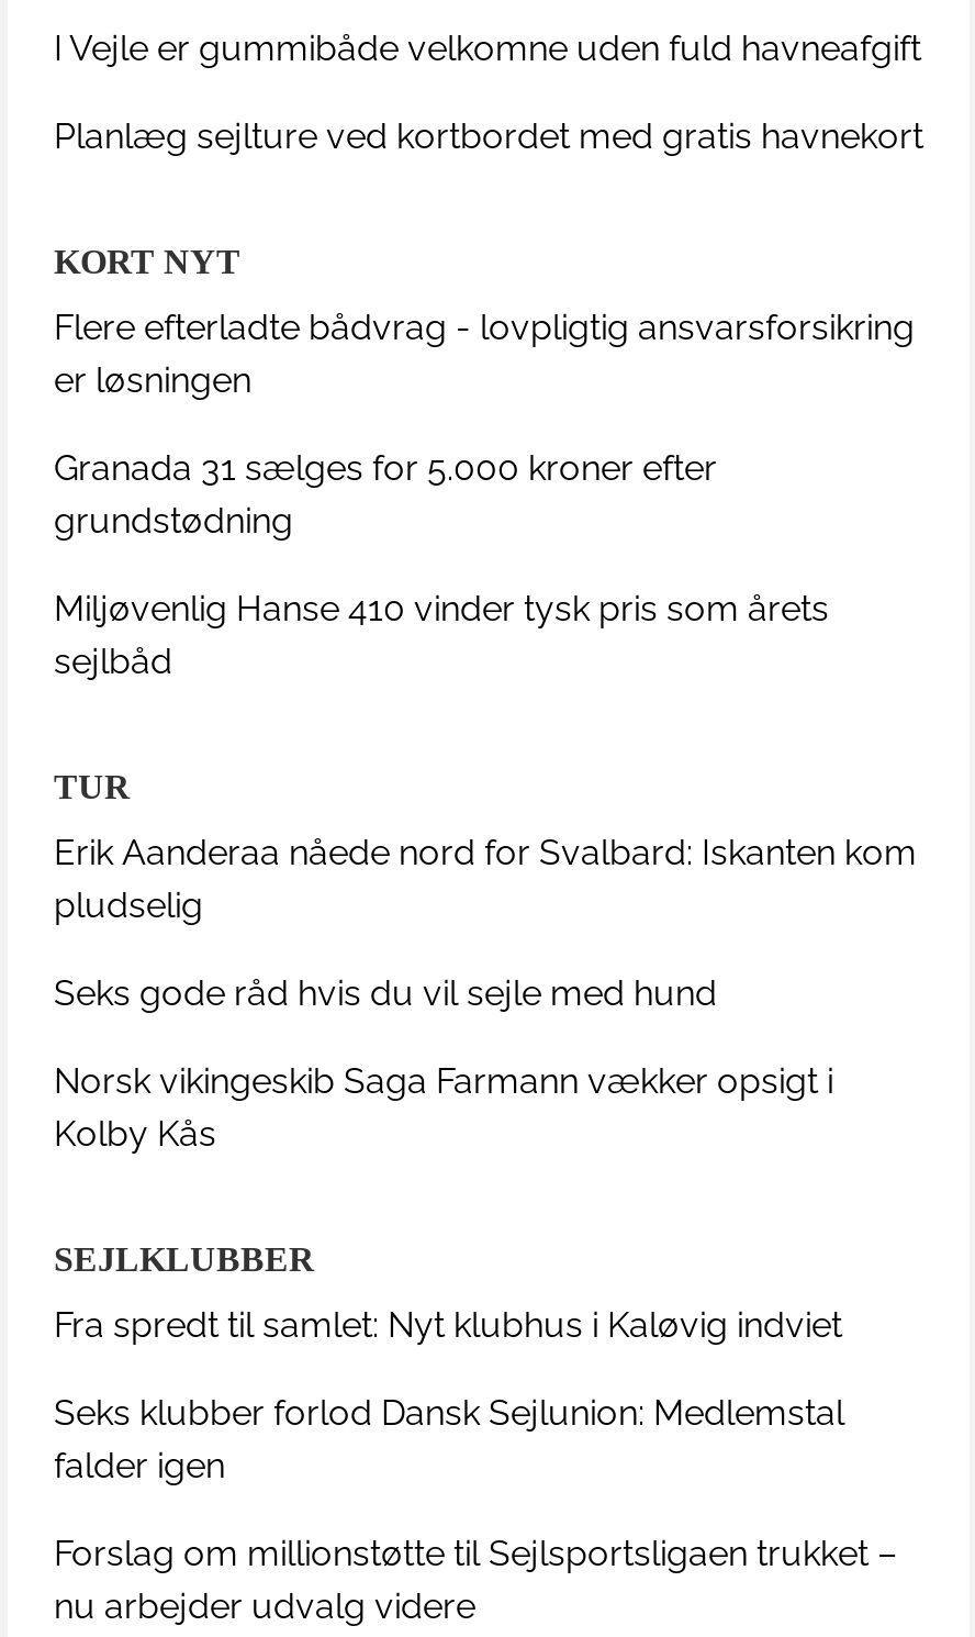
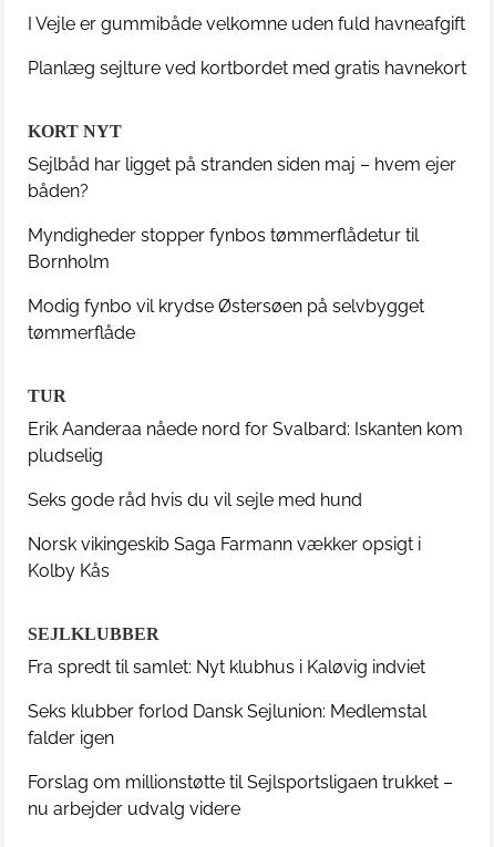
- Flere efterladte bådvrag - lovpligtig ansvarsforsikring
- er løsningen
+ Sejlbåd har ligget på stranden siden maj – hvem ejer
+ båden?

- Granada 31 sælges for 5.000 kroner efter
- grundstødning
+ Myndigheder stopper fynbos tømmerflådetur til
+ Bornholm

- Miljøvenlig Hanse 410 vinder tysk pris som årets
- sejlbåd
+ Modig fynbo vil krydse Østersøen på selvbygget
+ tømmerflåde
